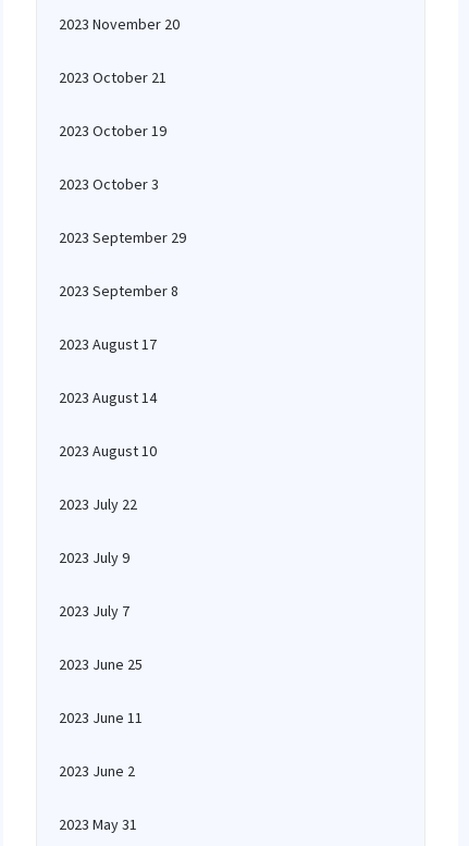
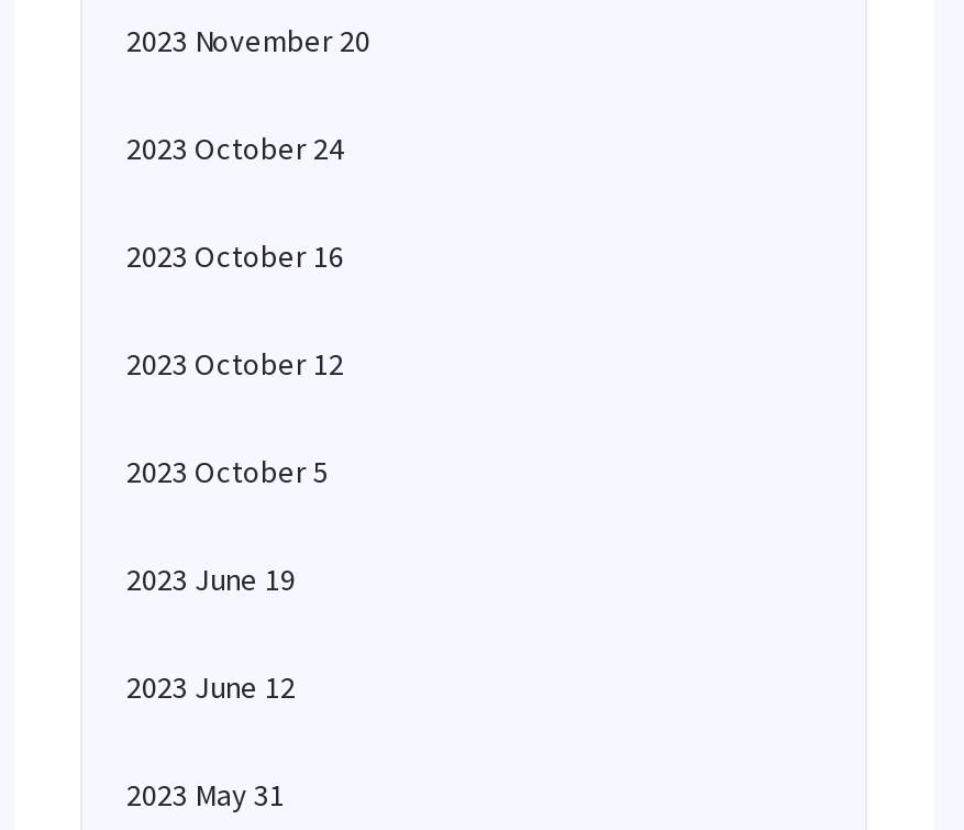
- 2023 October 21
- 2023 October 19
- 2023 October 3
- 2023 September 29
- 2023 September 8
- 2023 August 17
- 2023 August 14
- 2023 August 10
- 2023 July 22
- 2023 July 9
- 2023 July 7
- 2023 June 25
- 2023 June 11
- 2023 June 2
+ 2023 October 24
+ 2023 October 16
+ 2023 October 12
+ 2023 October 5
+ 2023 June 19
+ 2023 June 12
